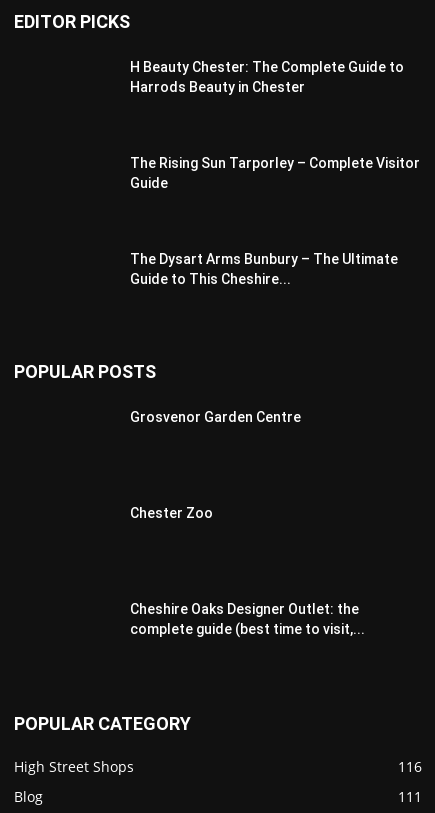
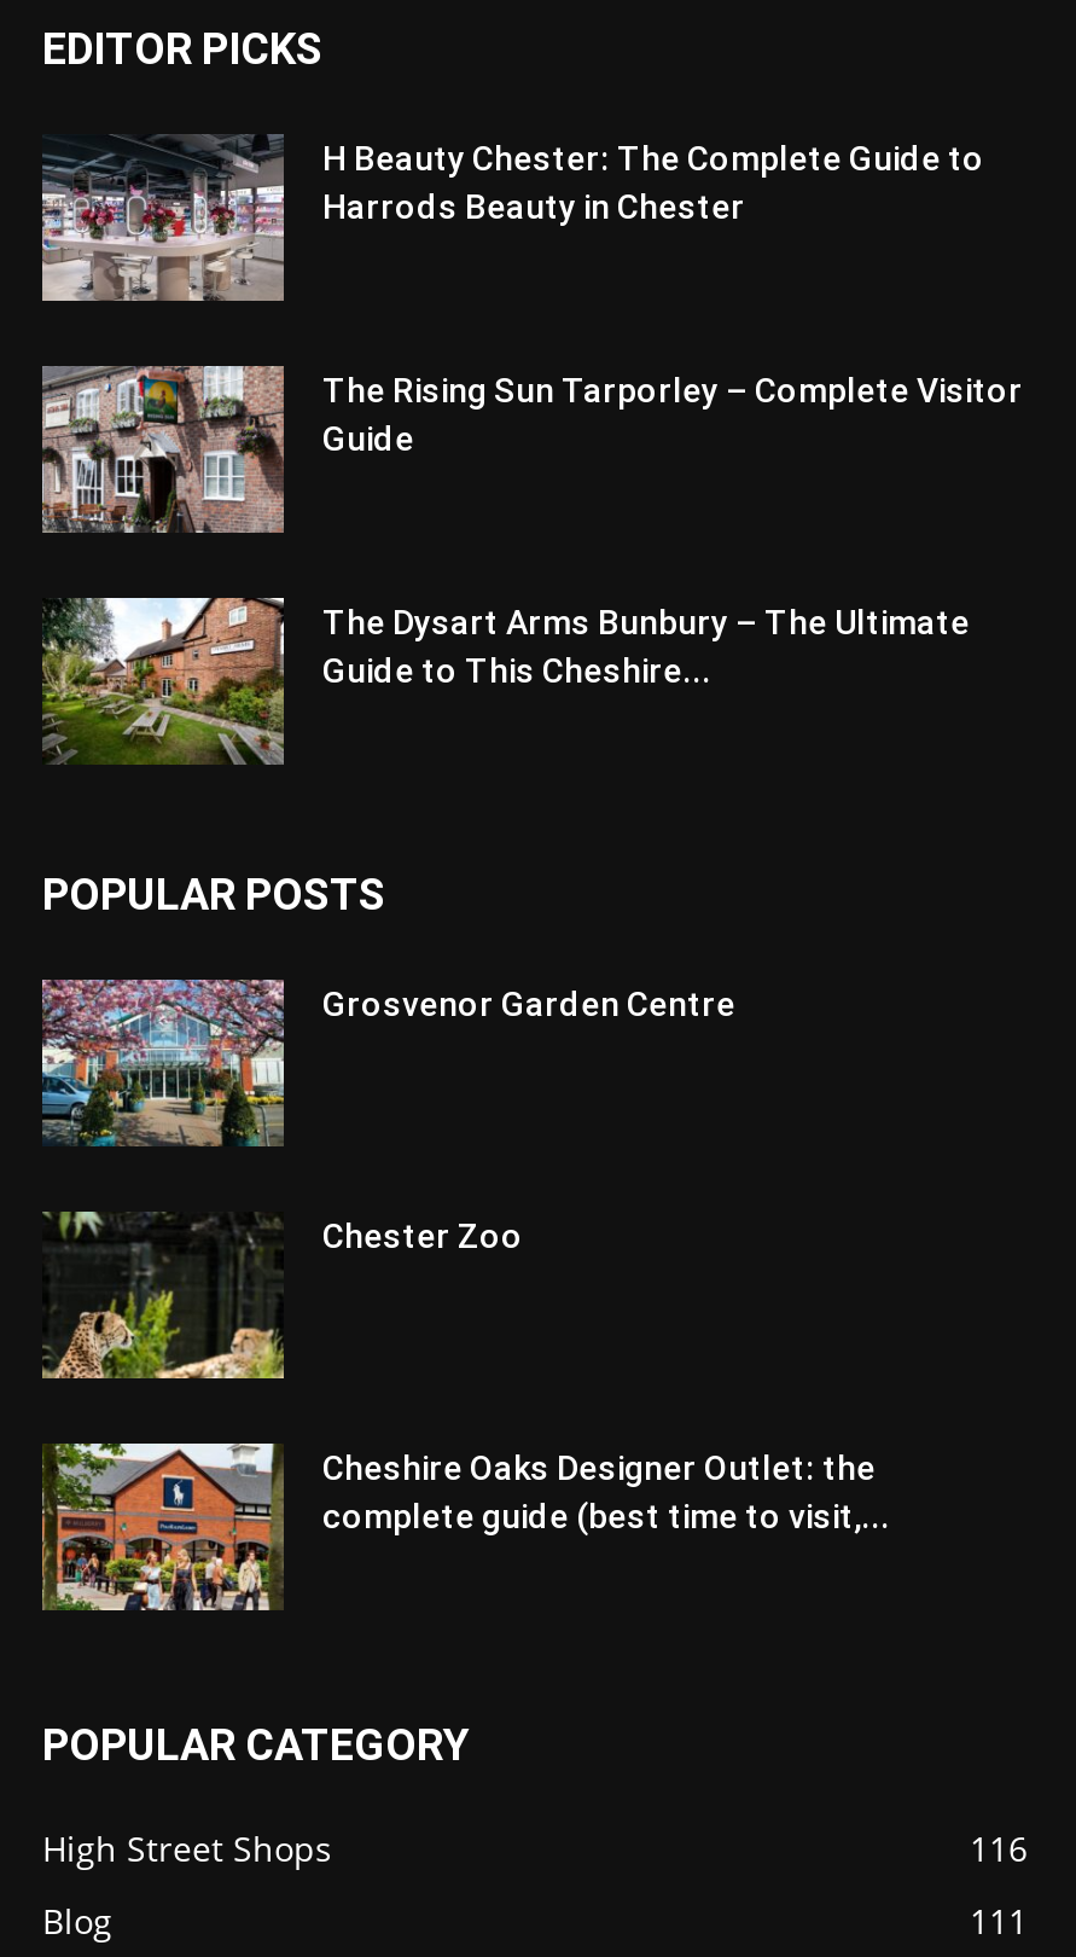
+ [image]

+ [image]

+ [image]

+ [image]

+ [image]

+ [image]
